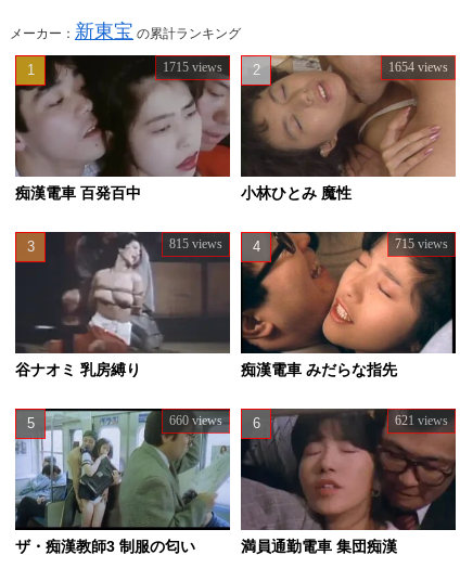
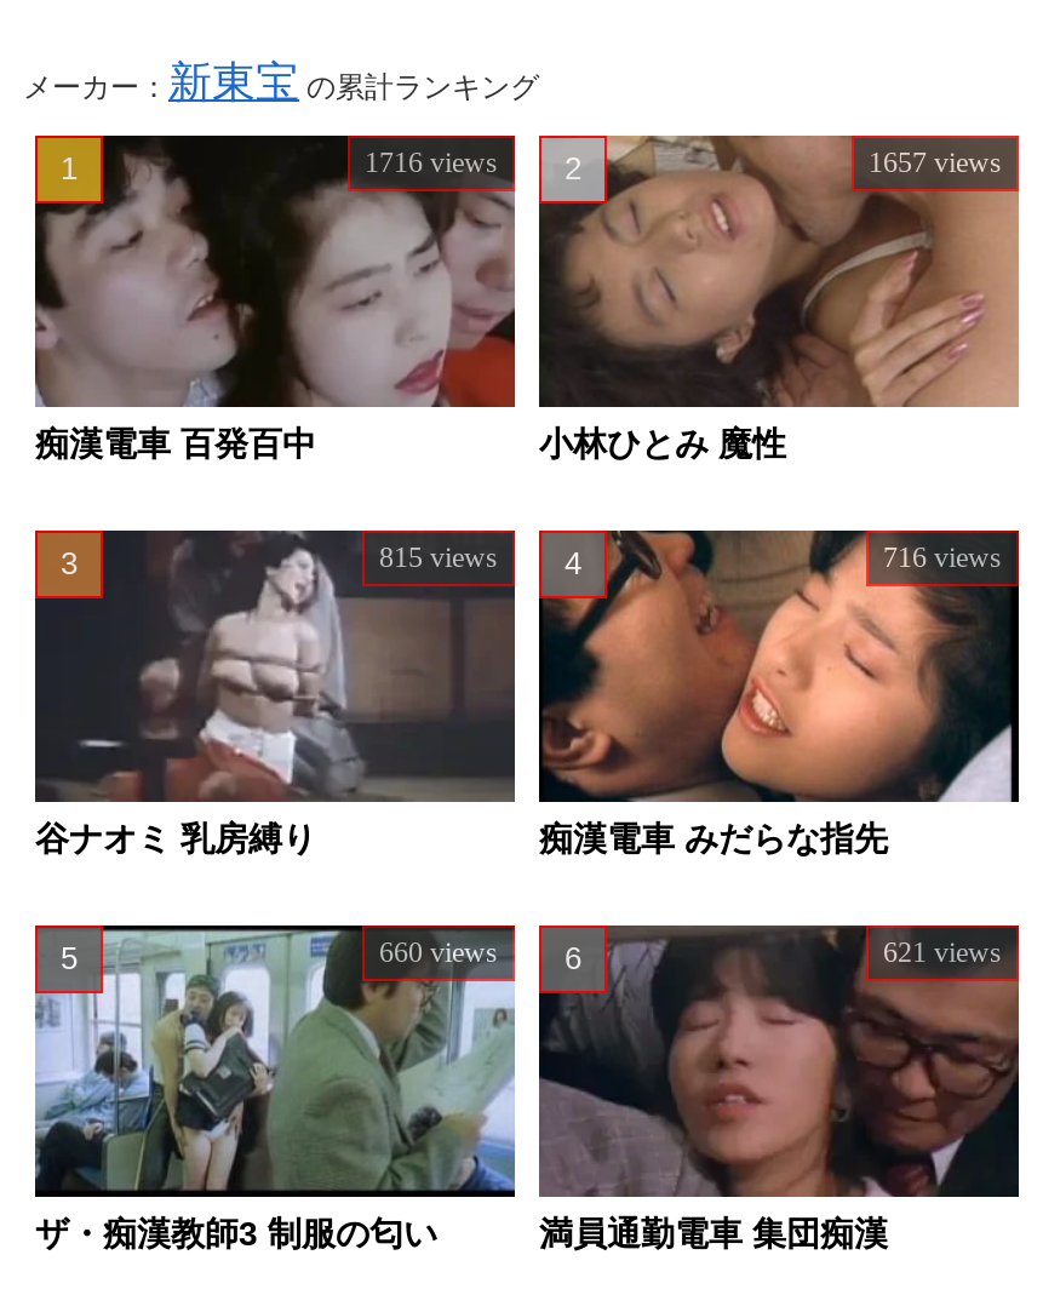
- 1715 views
+ 1716 views

- 1654 views
+ 1657 views

- 715 views
+ 716 views
